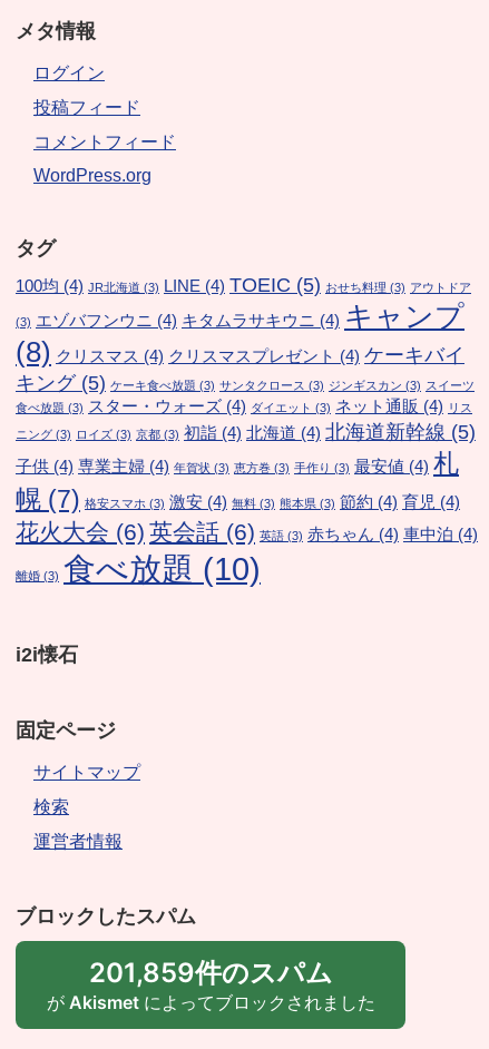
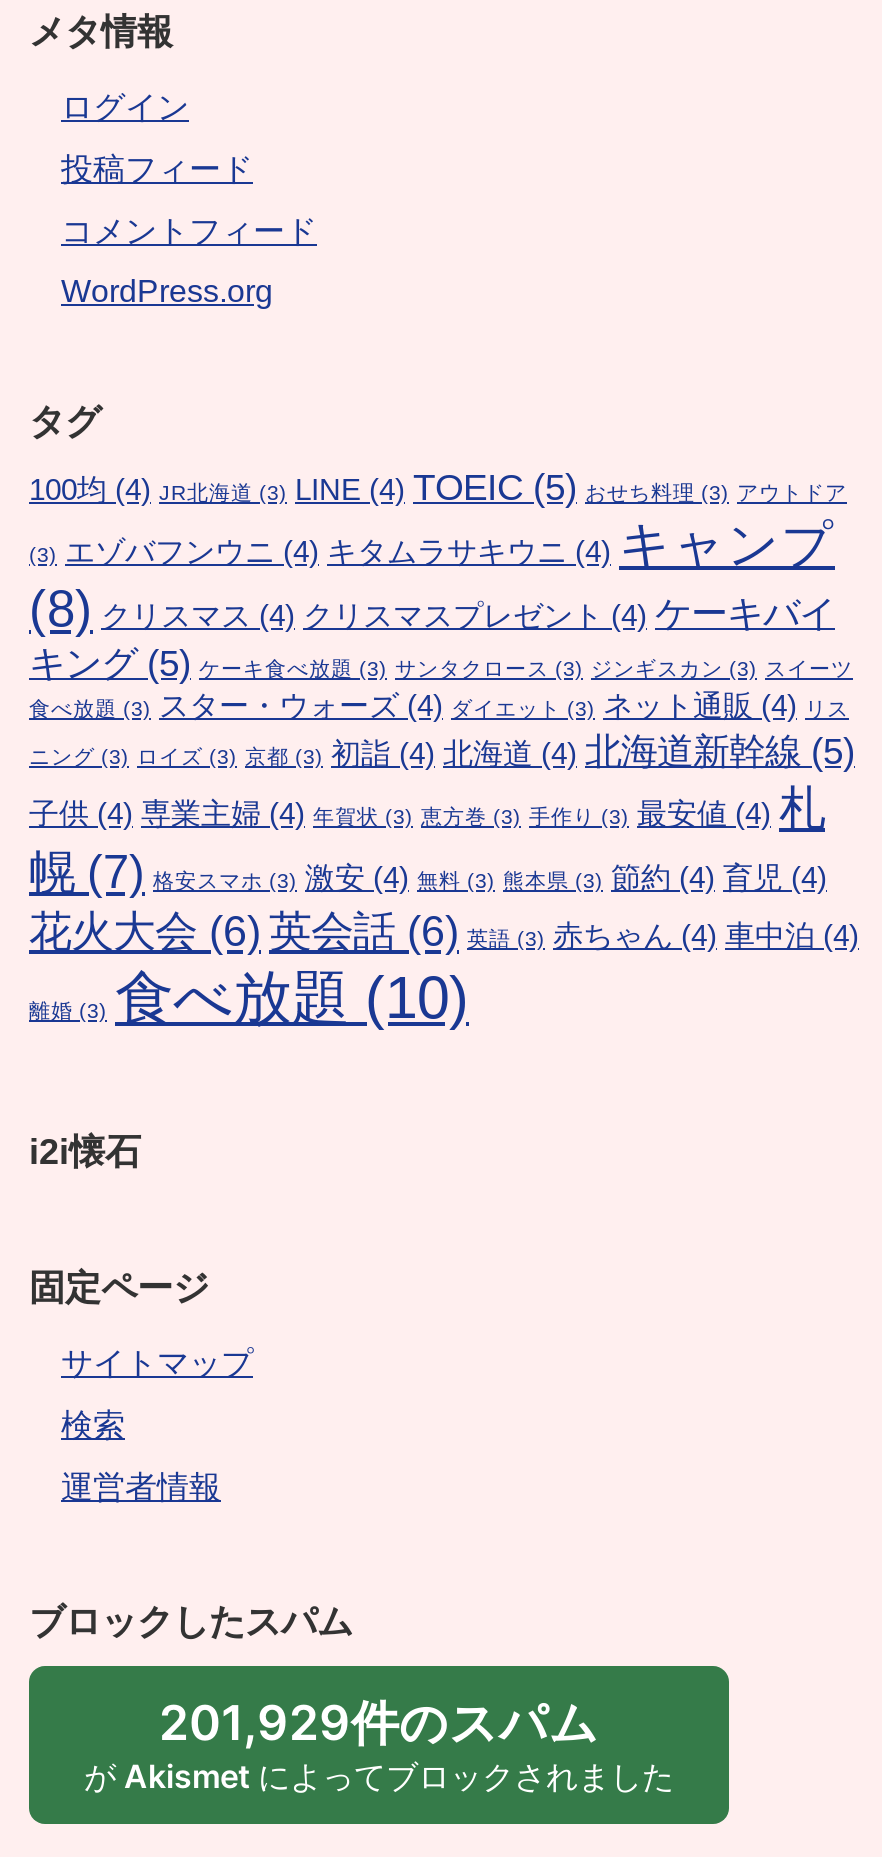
- 201,859件のスパム
+ 201,929件のスパム
